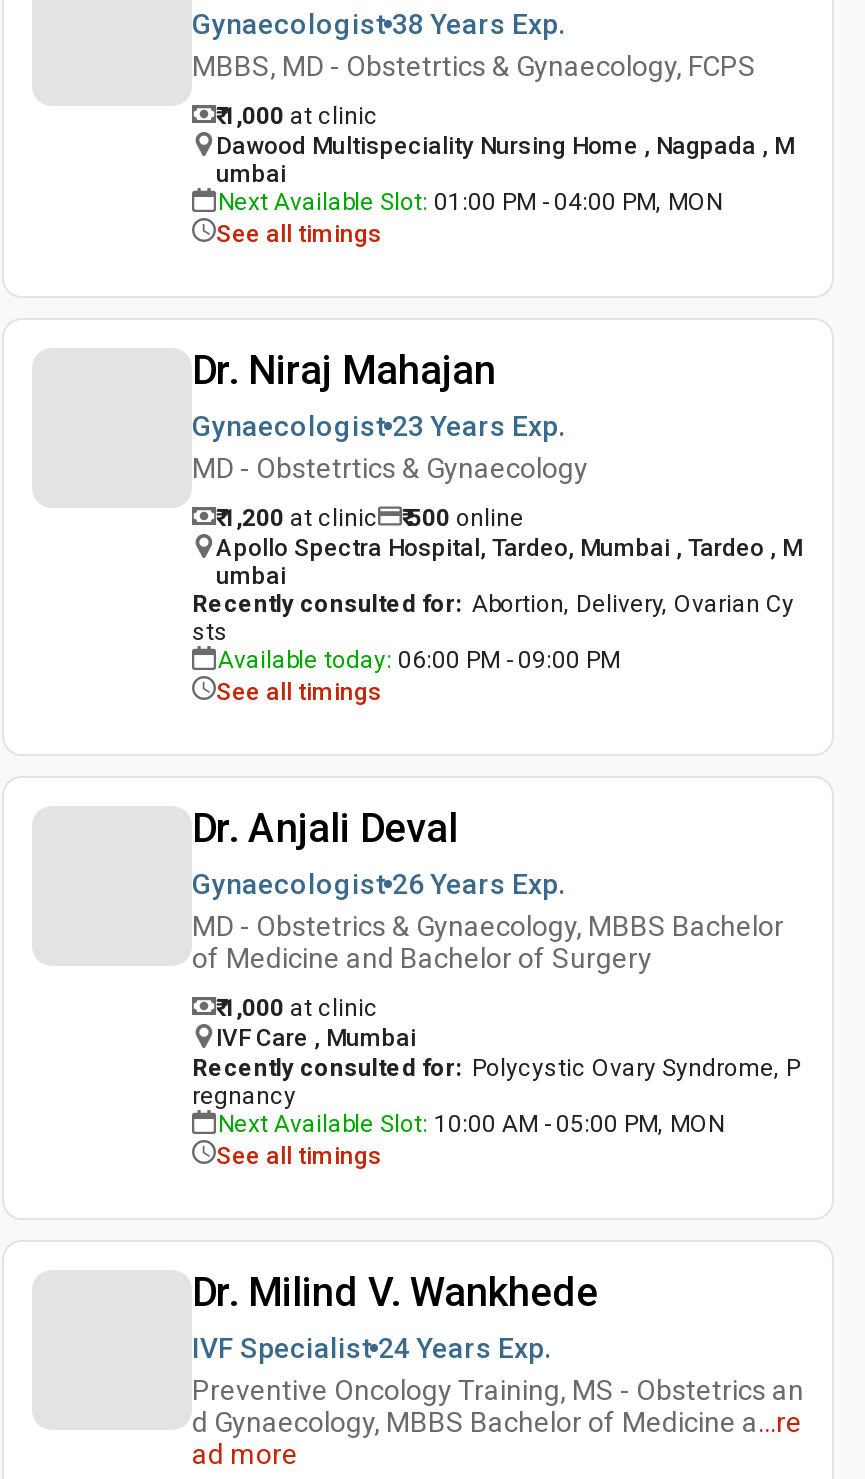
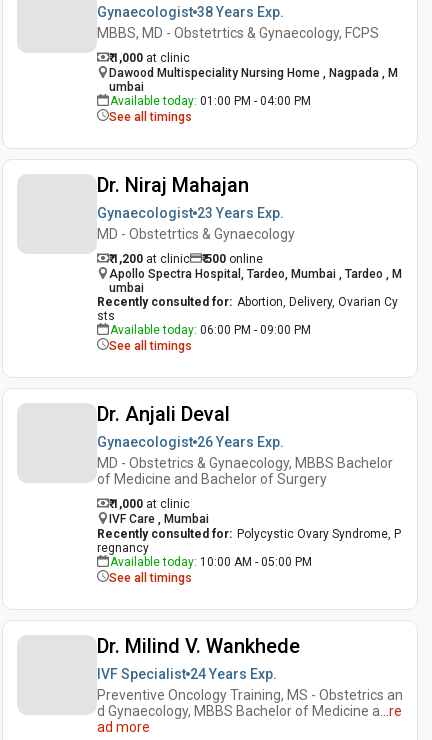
- Next Available Slot: 01:00 PM - 04:00 PM, MON
+ Available today: 01:00 PM - 04:00 PM

- Next Available Slot: 10:00 AM - 05:00 PM, MON
+ Available today: 10:00 AM - 05:00 PM
